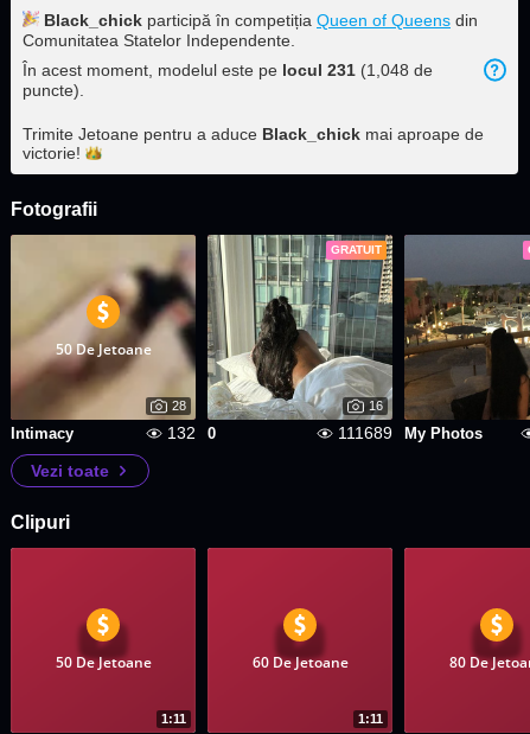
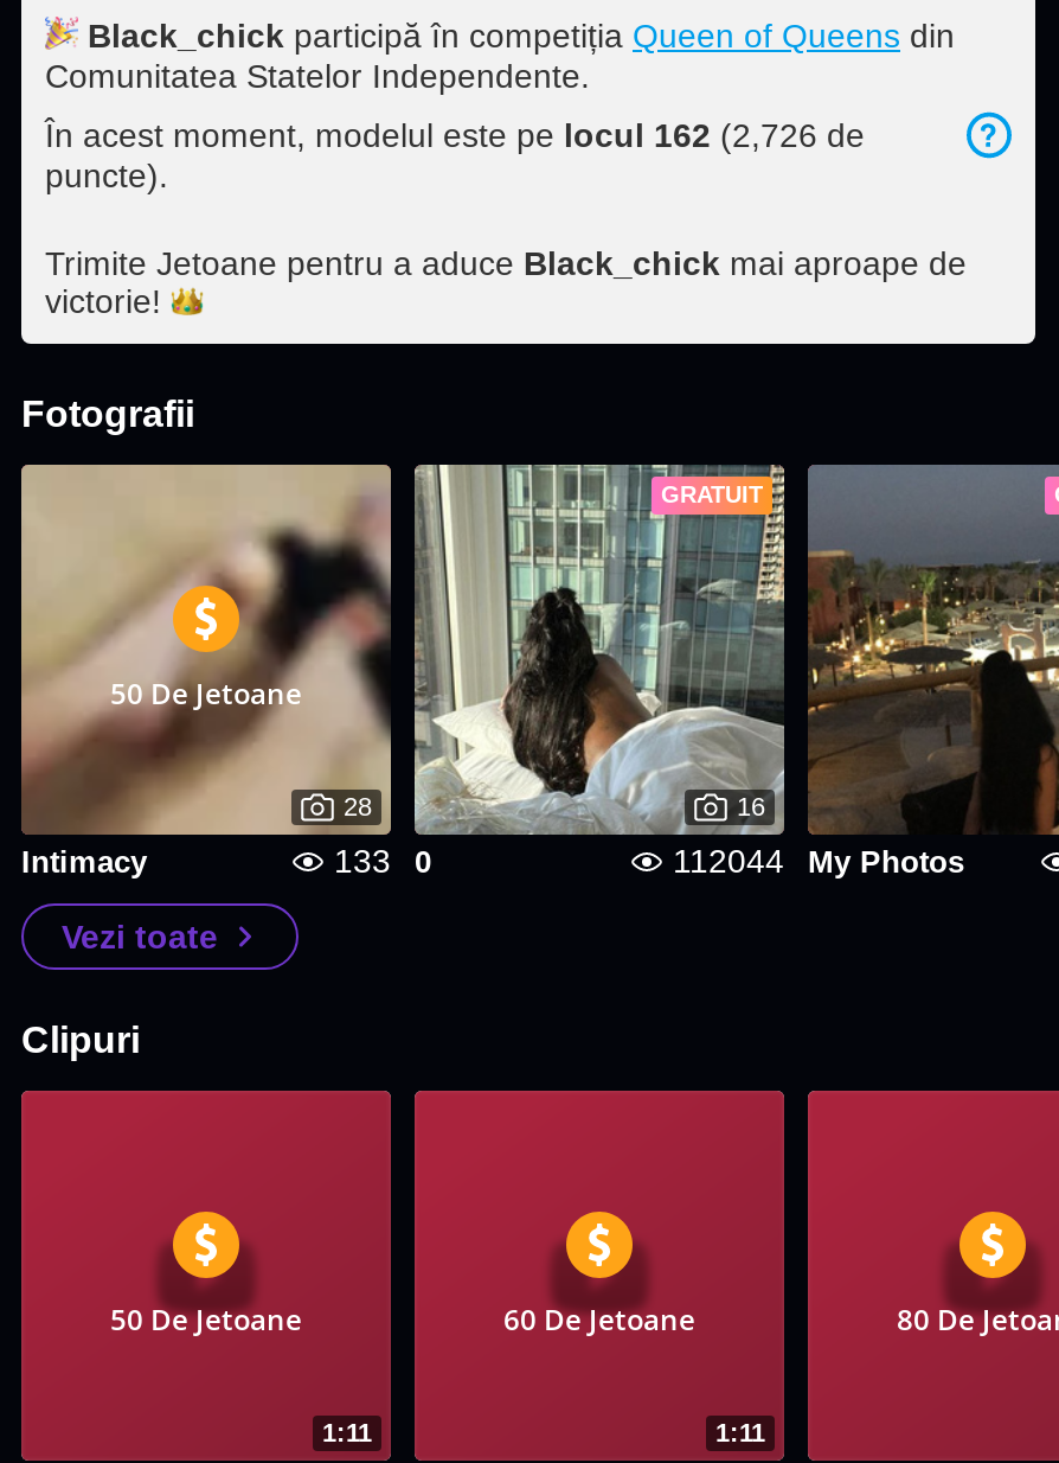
- În acest moment, modelul este pe locul 231 (1,048 de
+ În acest moment, modelul este pe locul 162 (2,726 de

- 132 0
+ 133 0

- 111689 My Photos
+ 112044 My Photos
